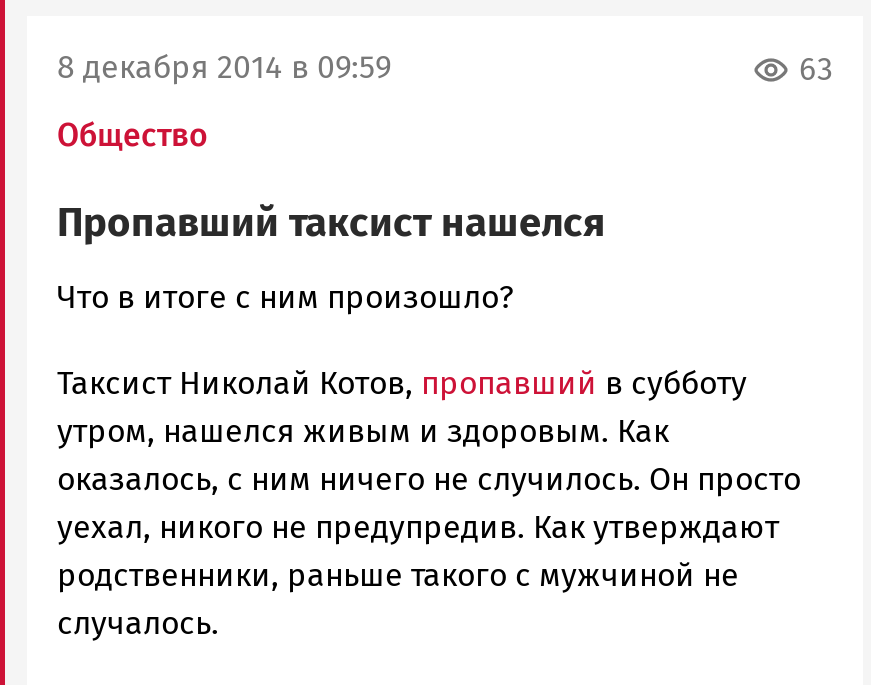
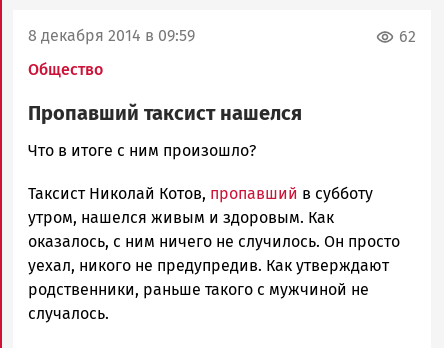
- 63
+ 62
